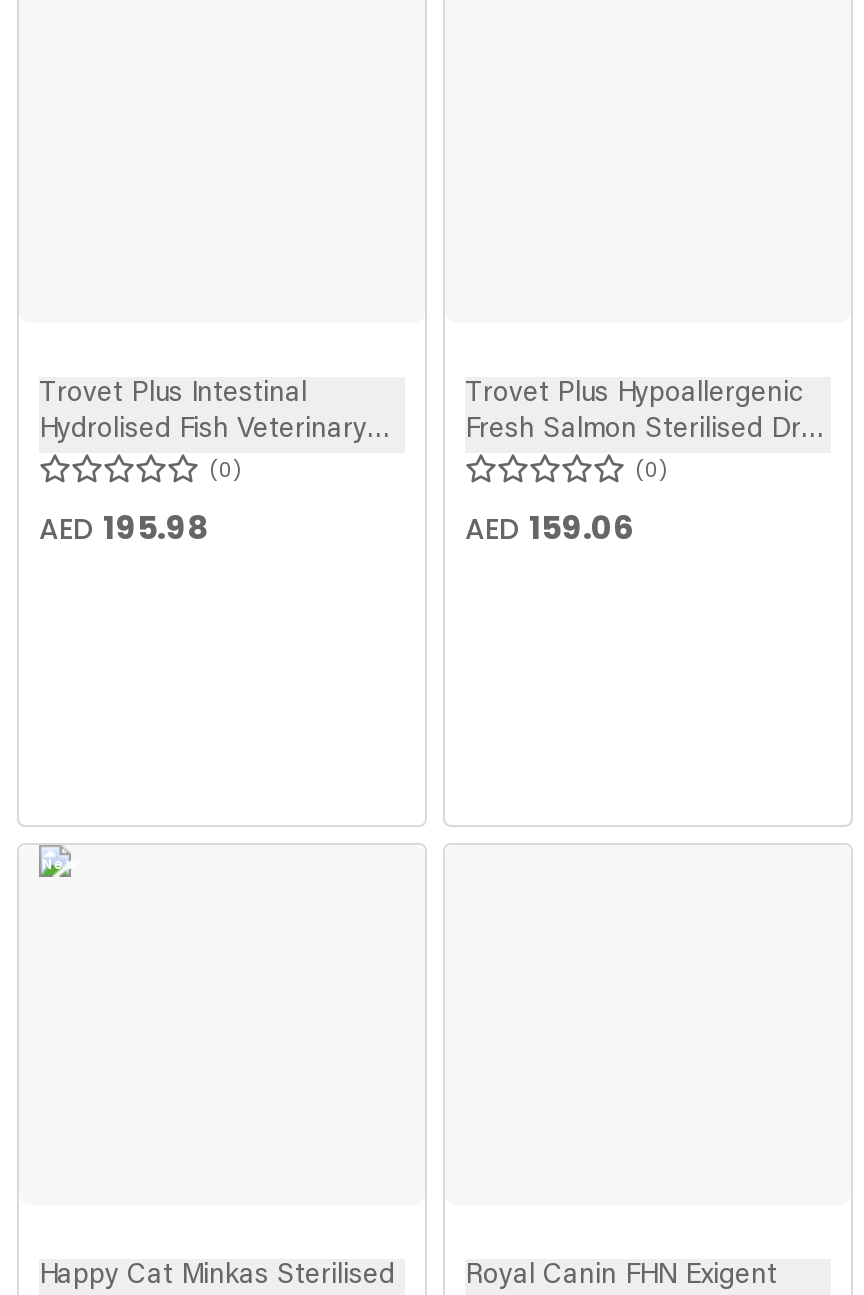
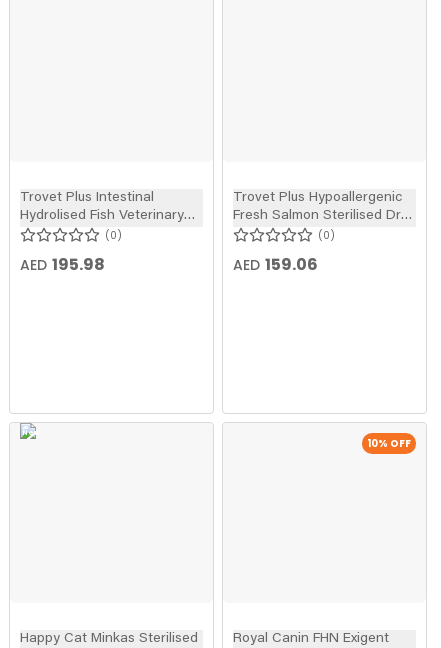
+ 10% OFF
